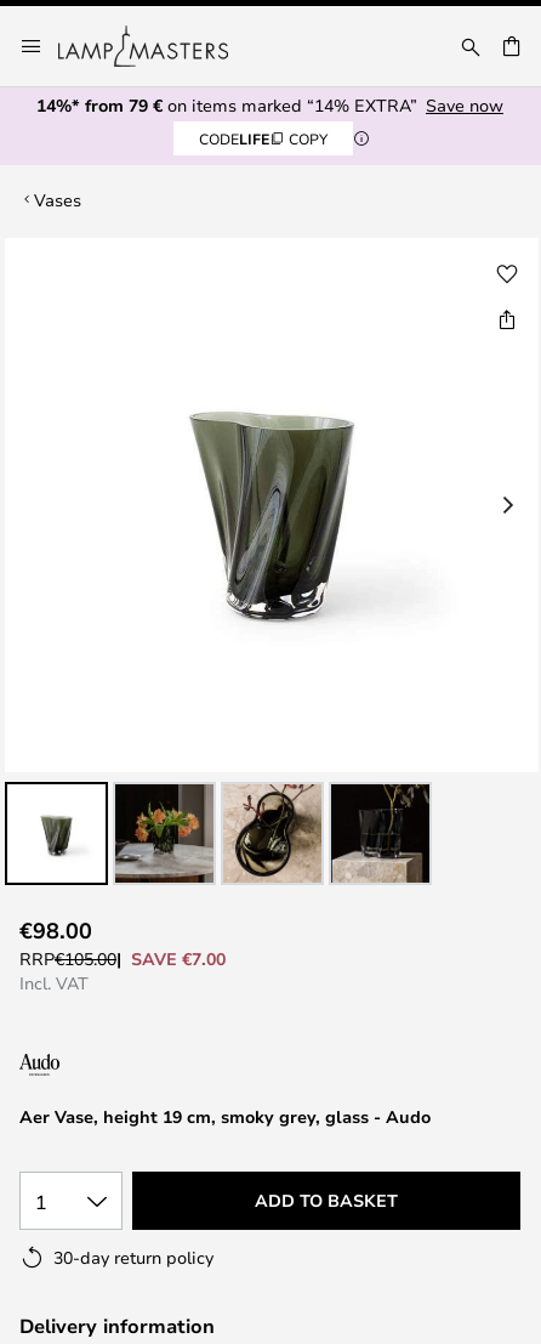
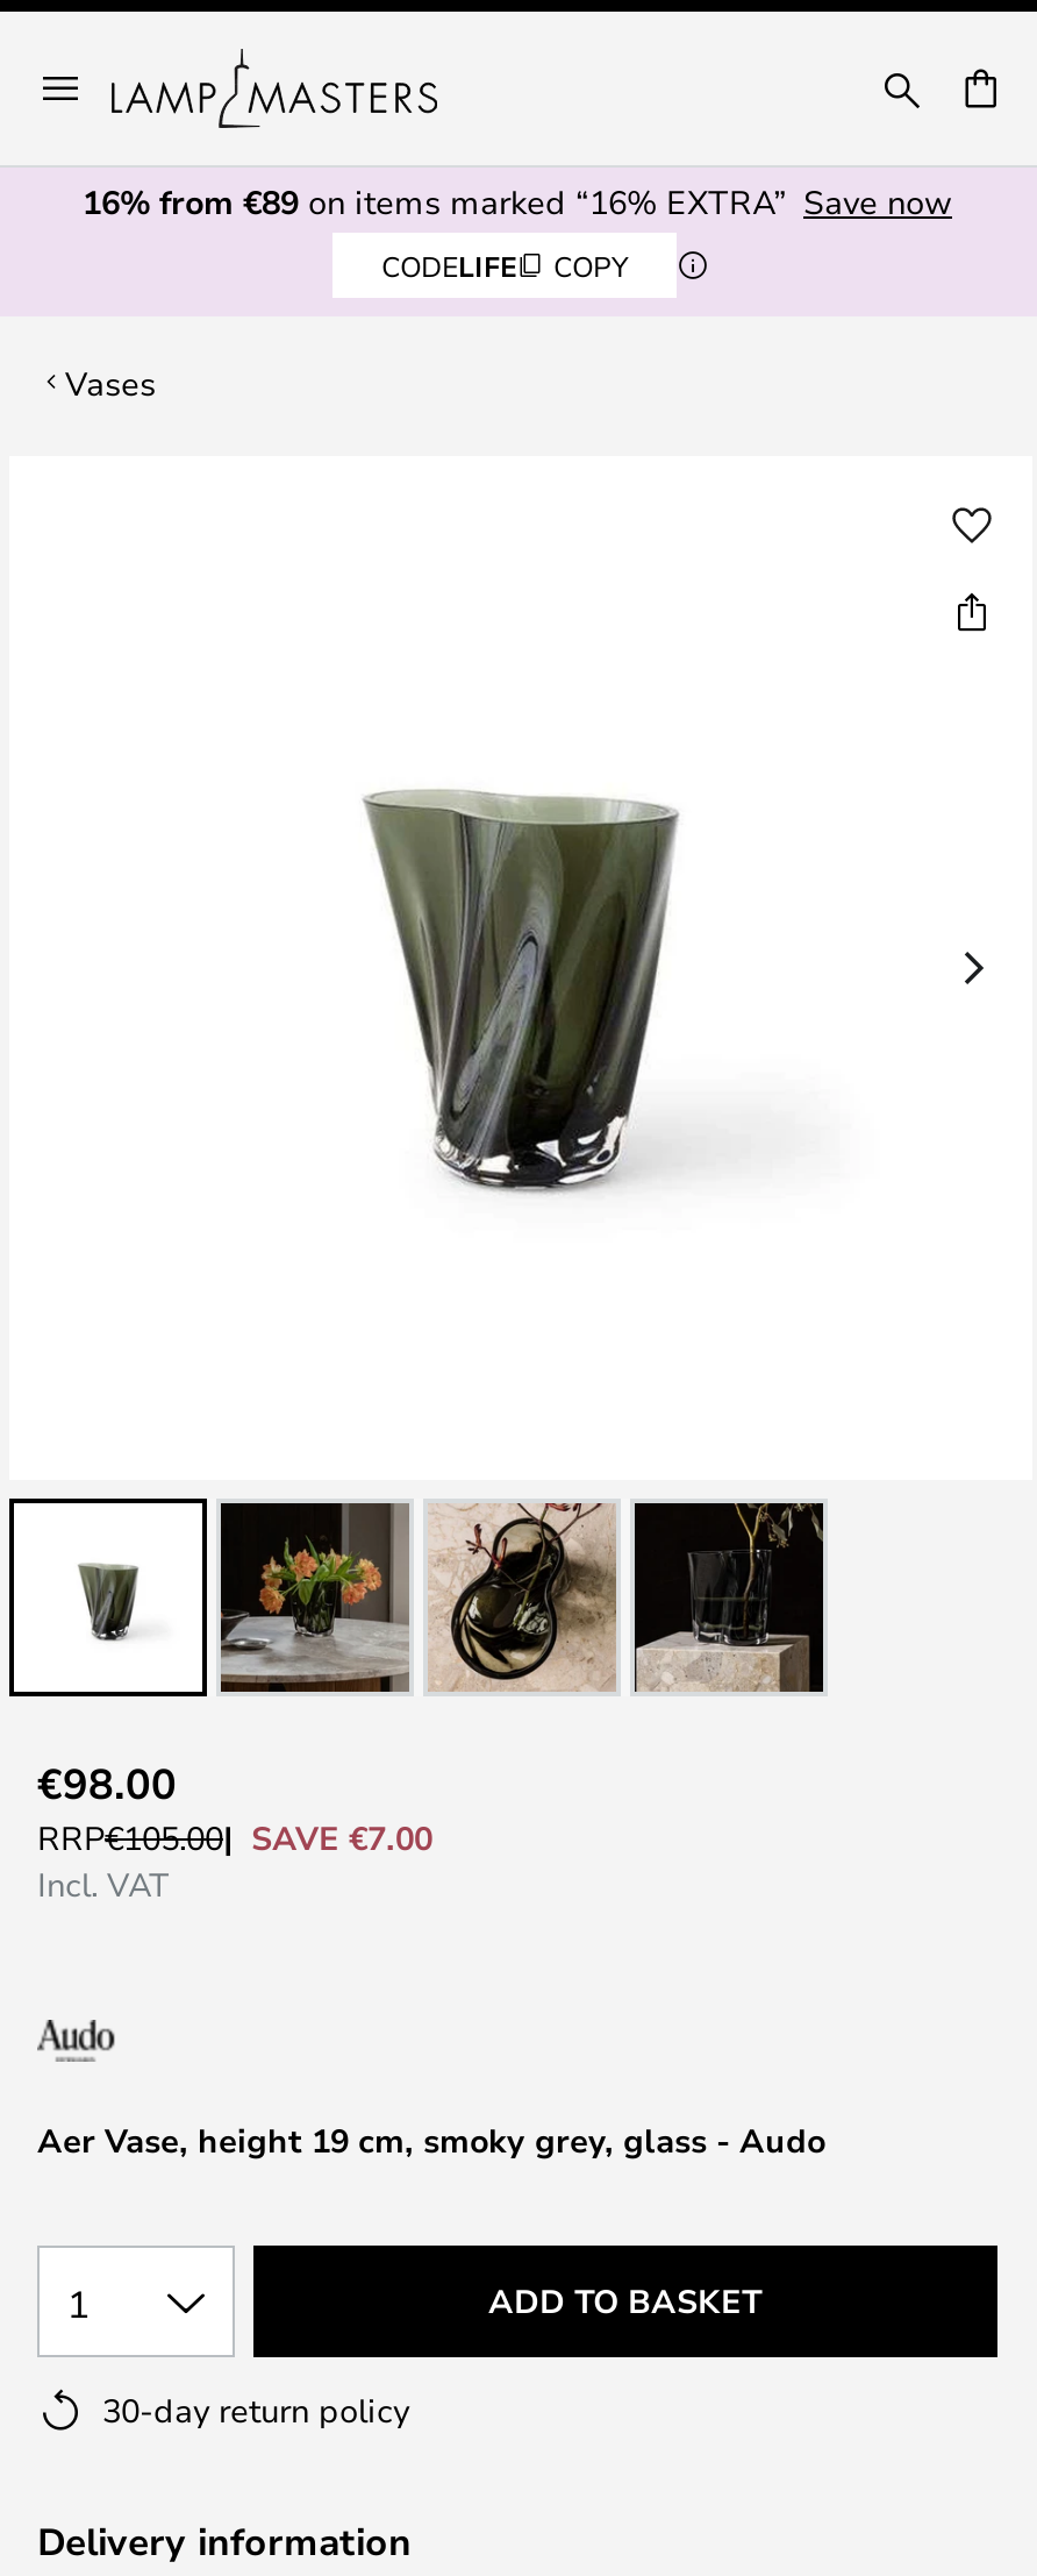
- 14%* from 79 €on items marked “14% EXTRA” Save now
+ 16% from €89 on items marked “16% EXTRA” Save now
